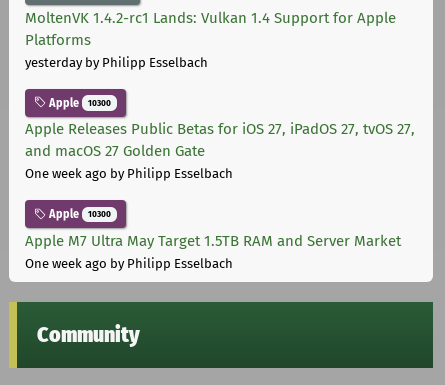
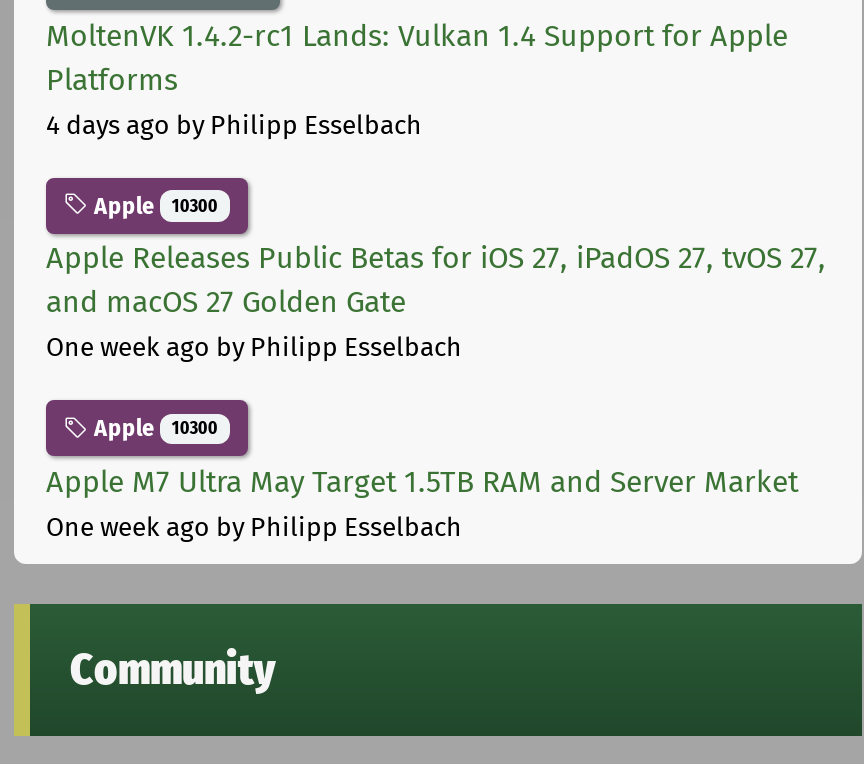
- yesterday by Philipp Esselbach
+ 4 days ago by Philipp Esselbach
